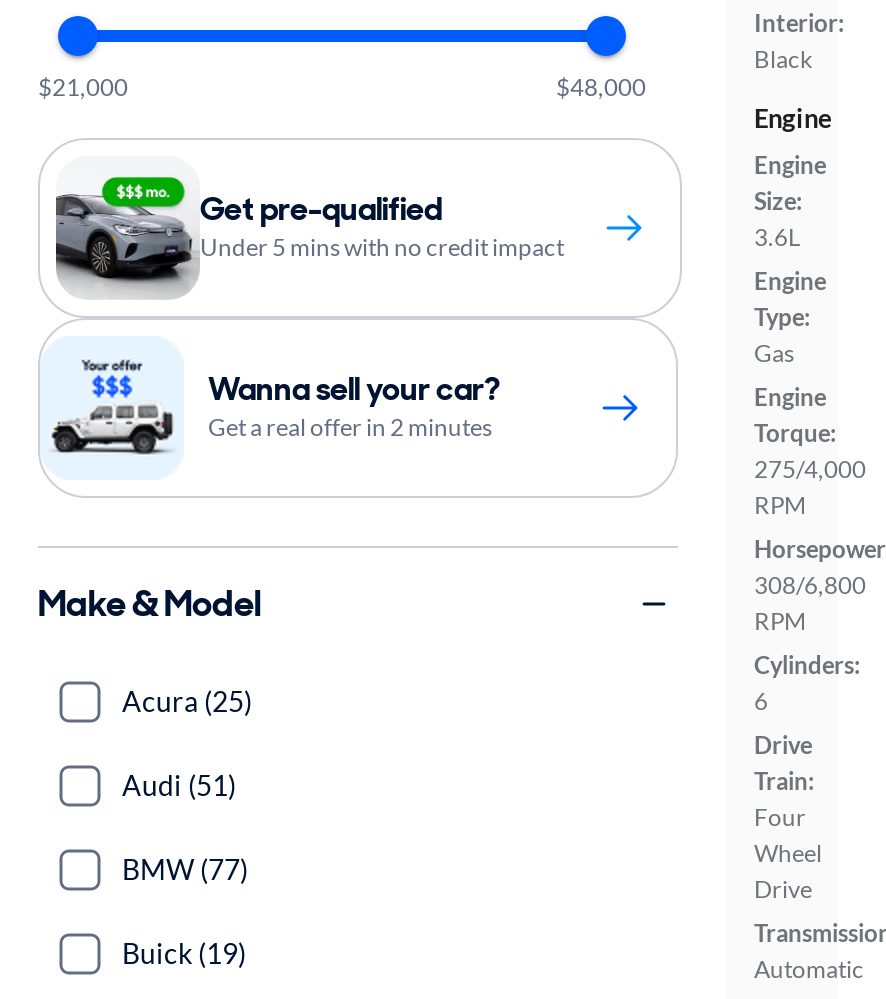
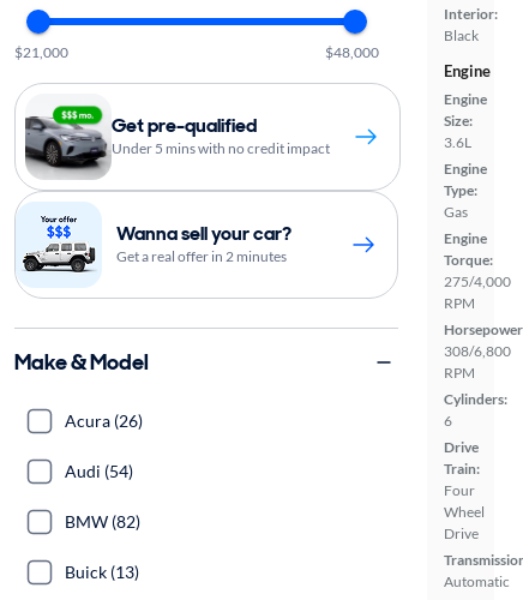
- Acura (25)
+ Acura (26)

- Audi (51)
+ Audi (54)

- BMW (77)
+ BMW (82)

- Buick (19)
+ Buick (13)
